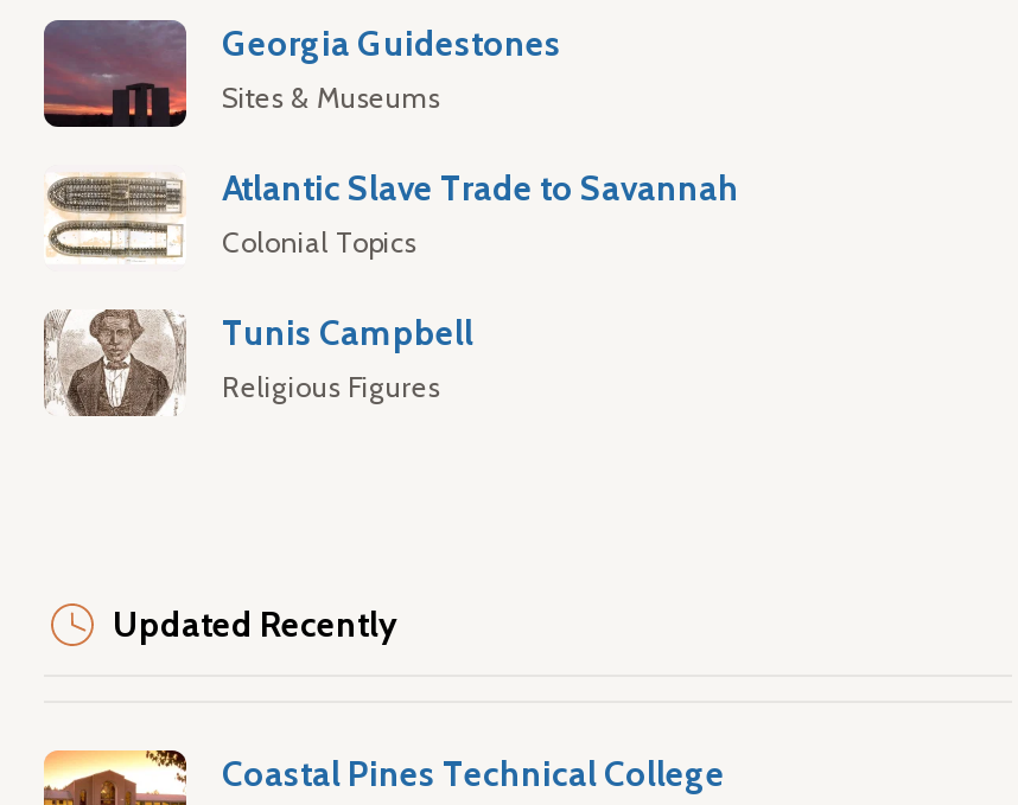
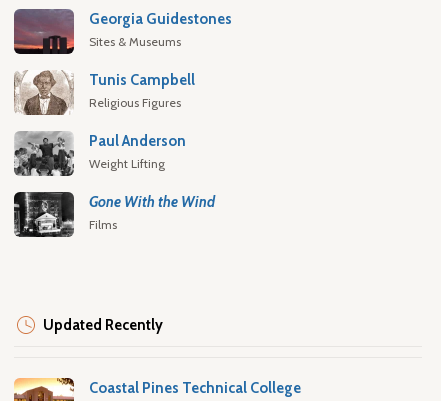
- [image]
+ [image]

- Atlantic Slave Trade to Savannah
- Colonial Topics

- [image]
+ [image]

moved up: Tunis Campbell | Religious Figures

+ Paul Anderson
+ Weight Lifting
+ Gone With the Wind
+ Films
